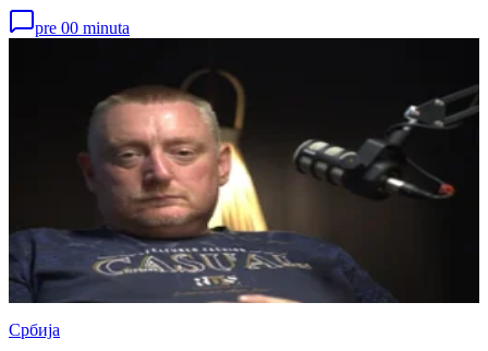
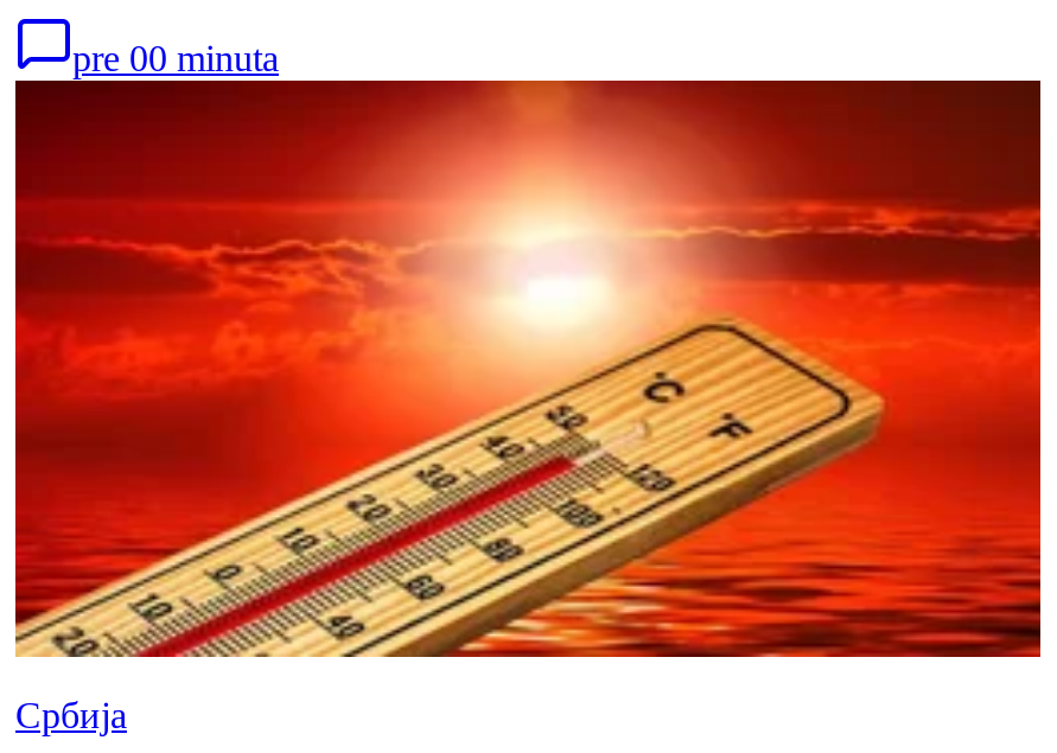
- [image]
+ [image]
